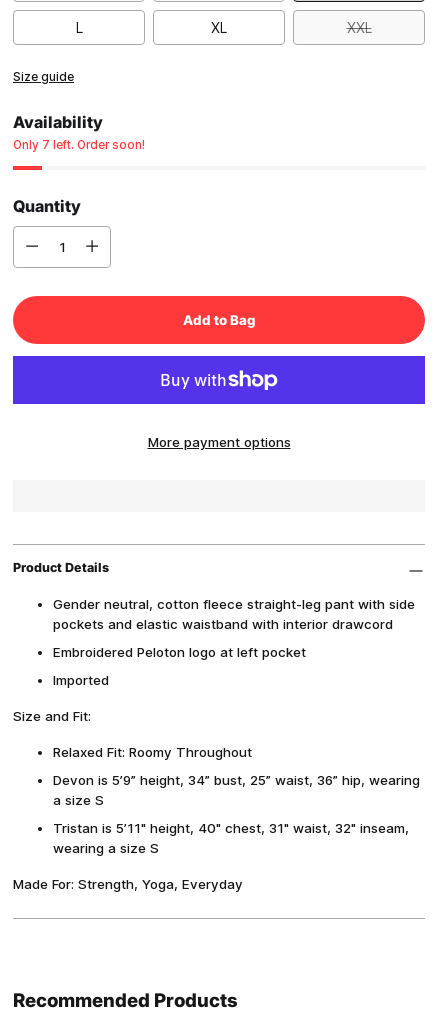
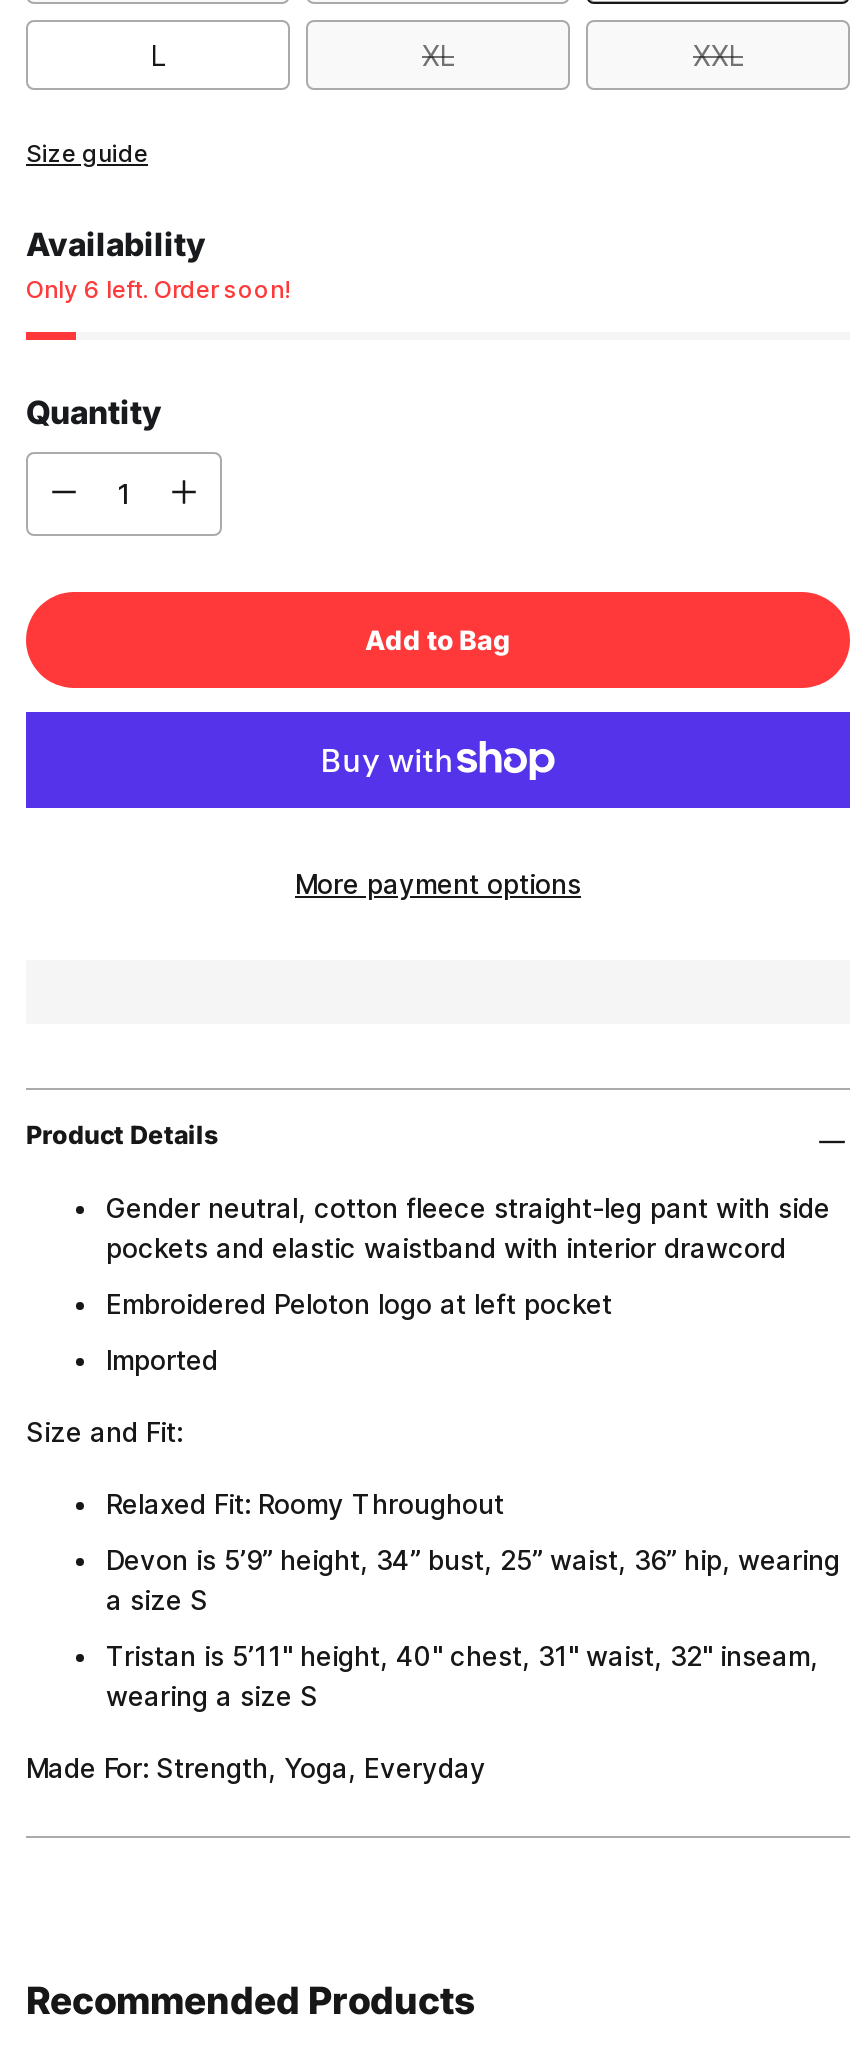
- Only 7 left. Order soon!
+ Only 6 left. Order soon!
